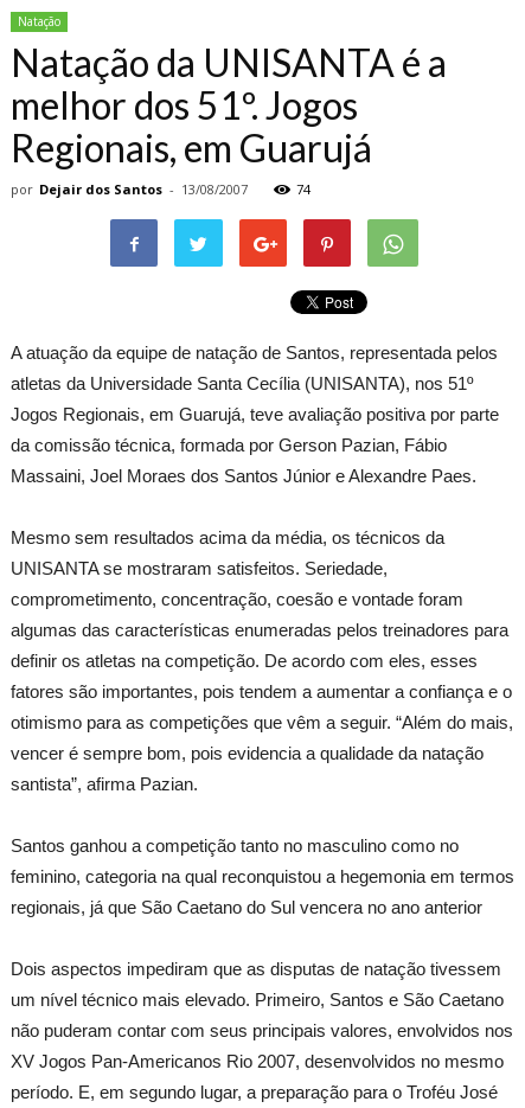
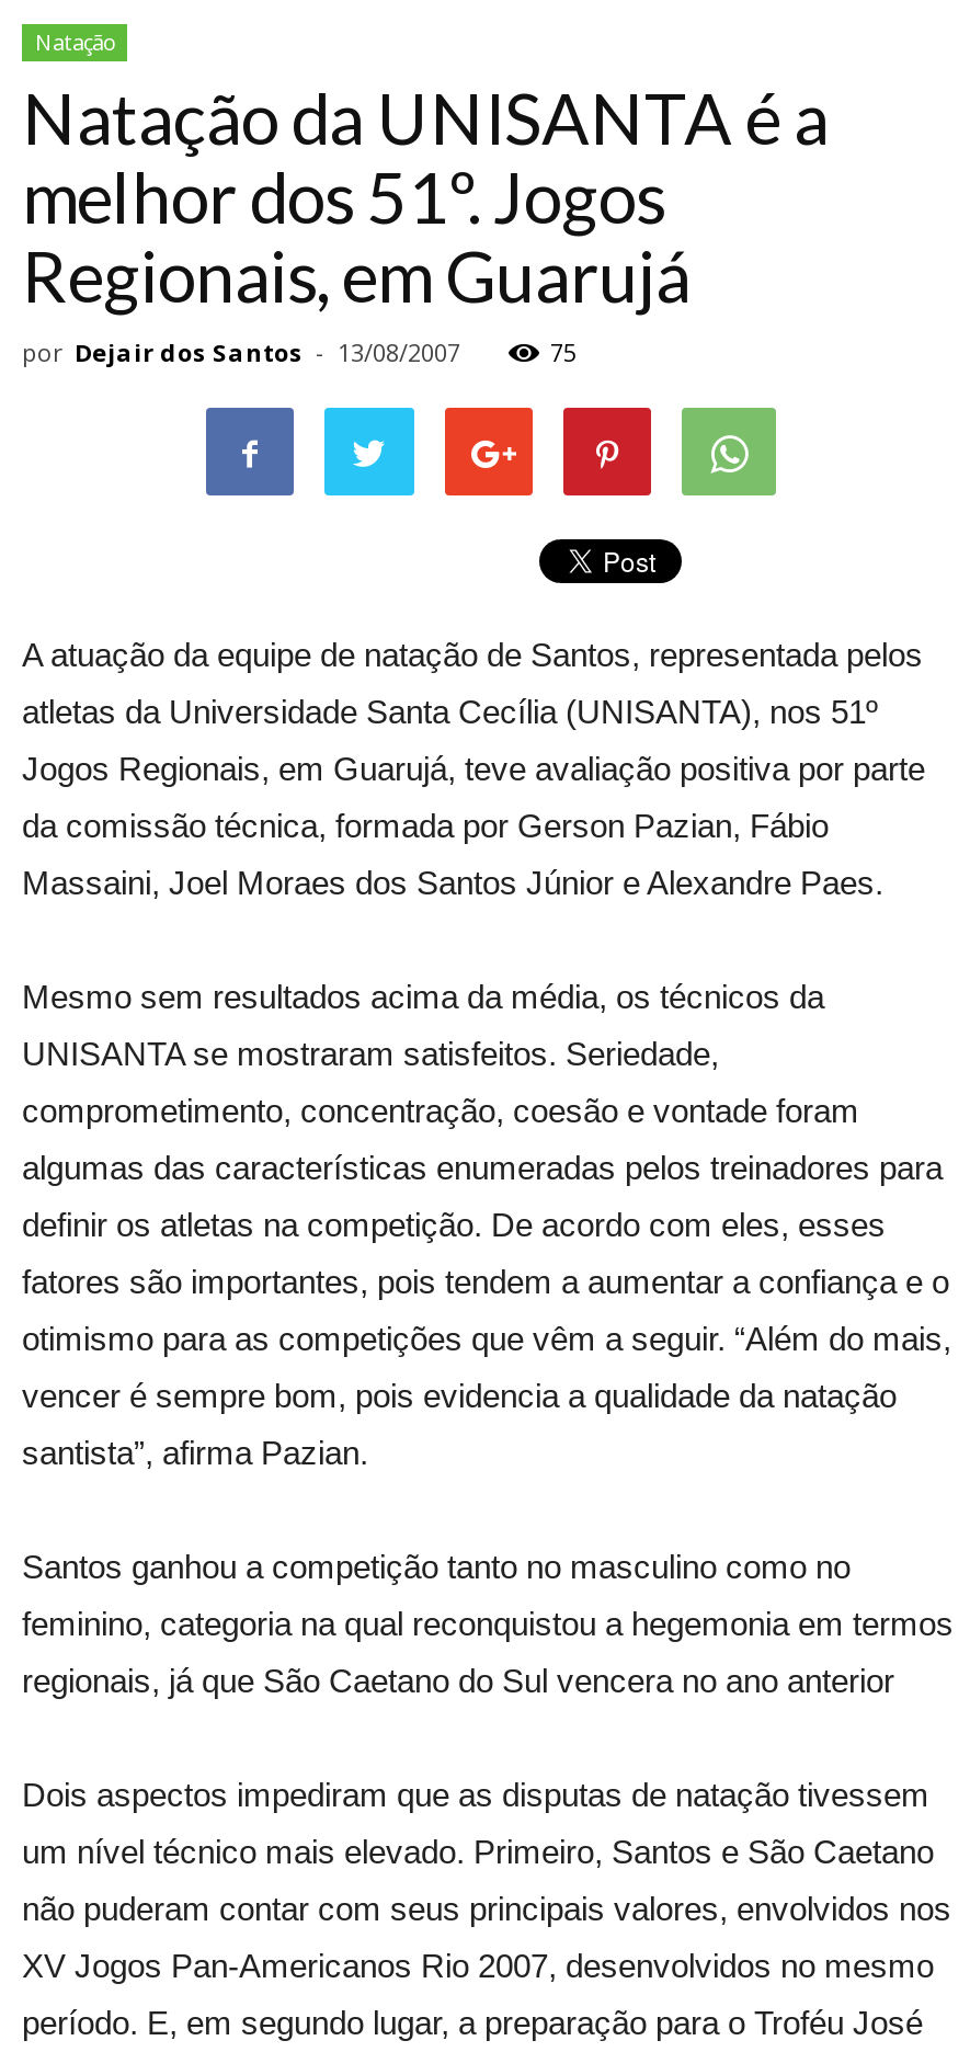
- 74
+ 75
